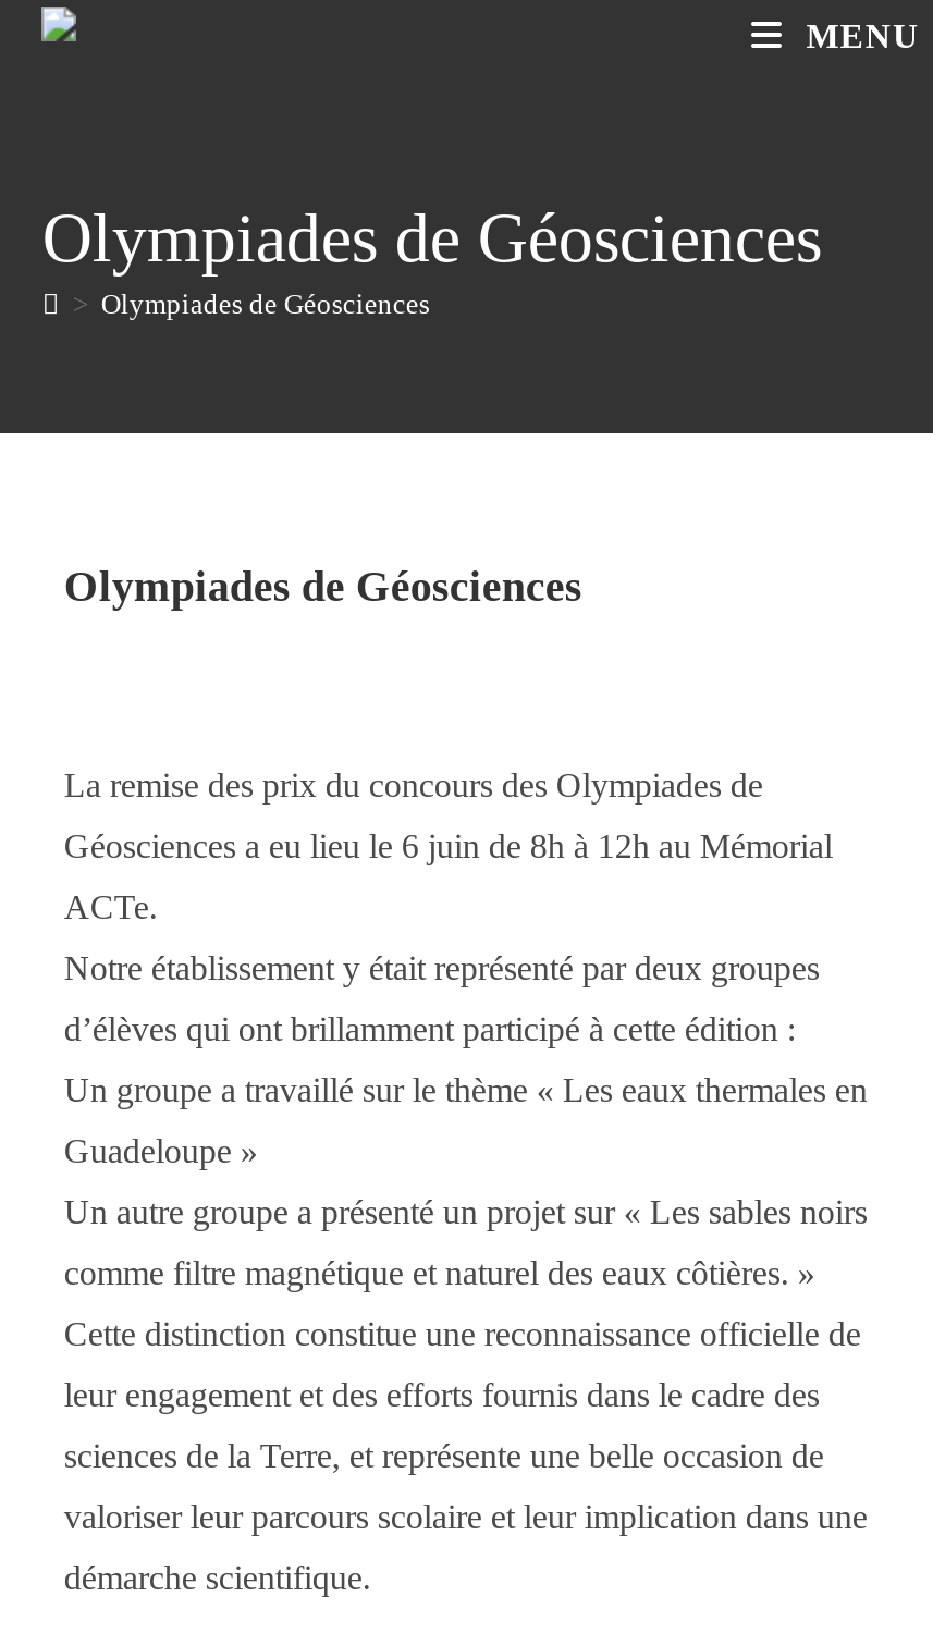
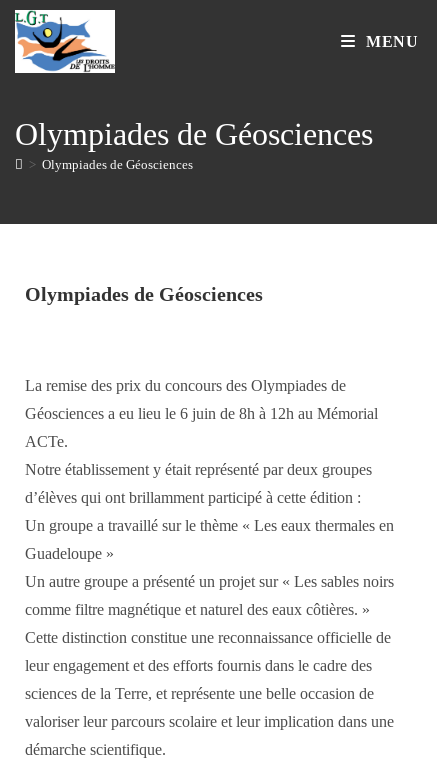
+ [image]
